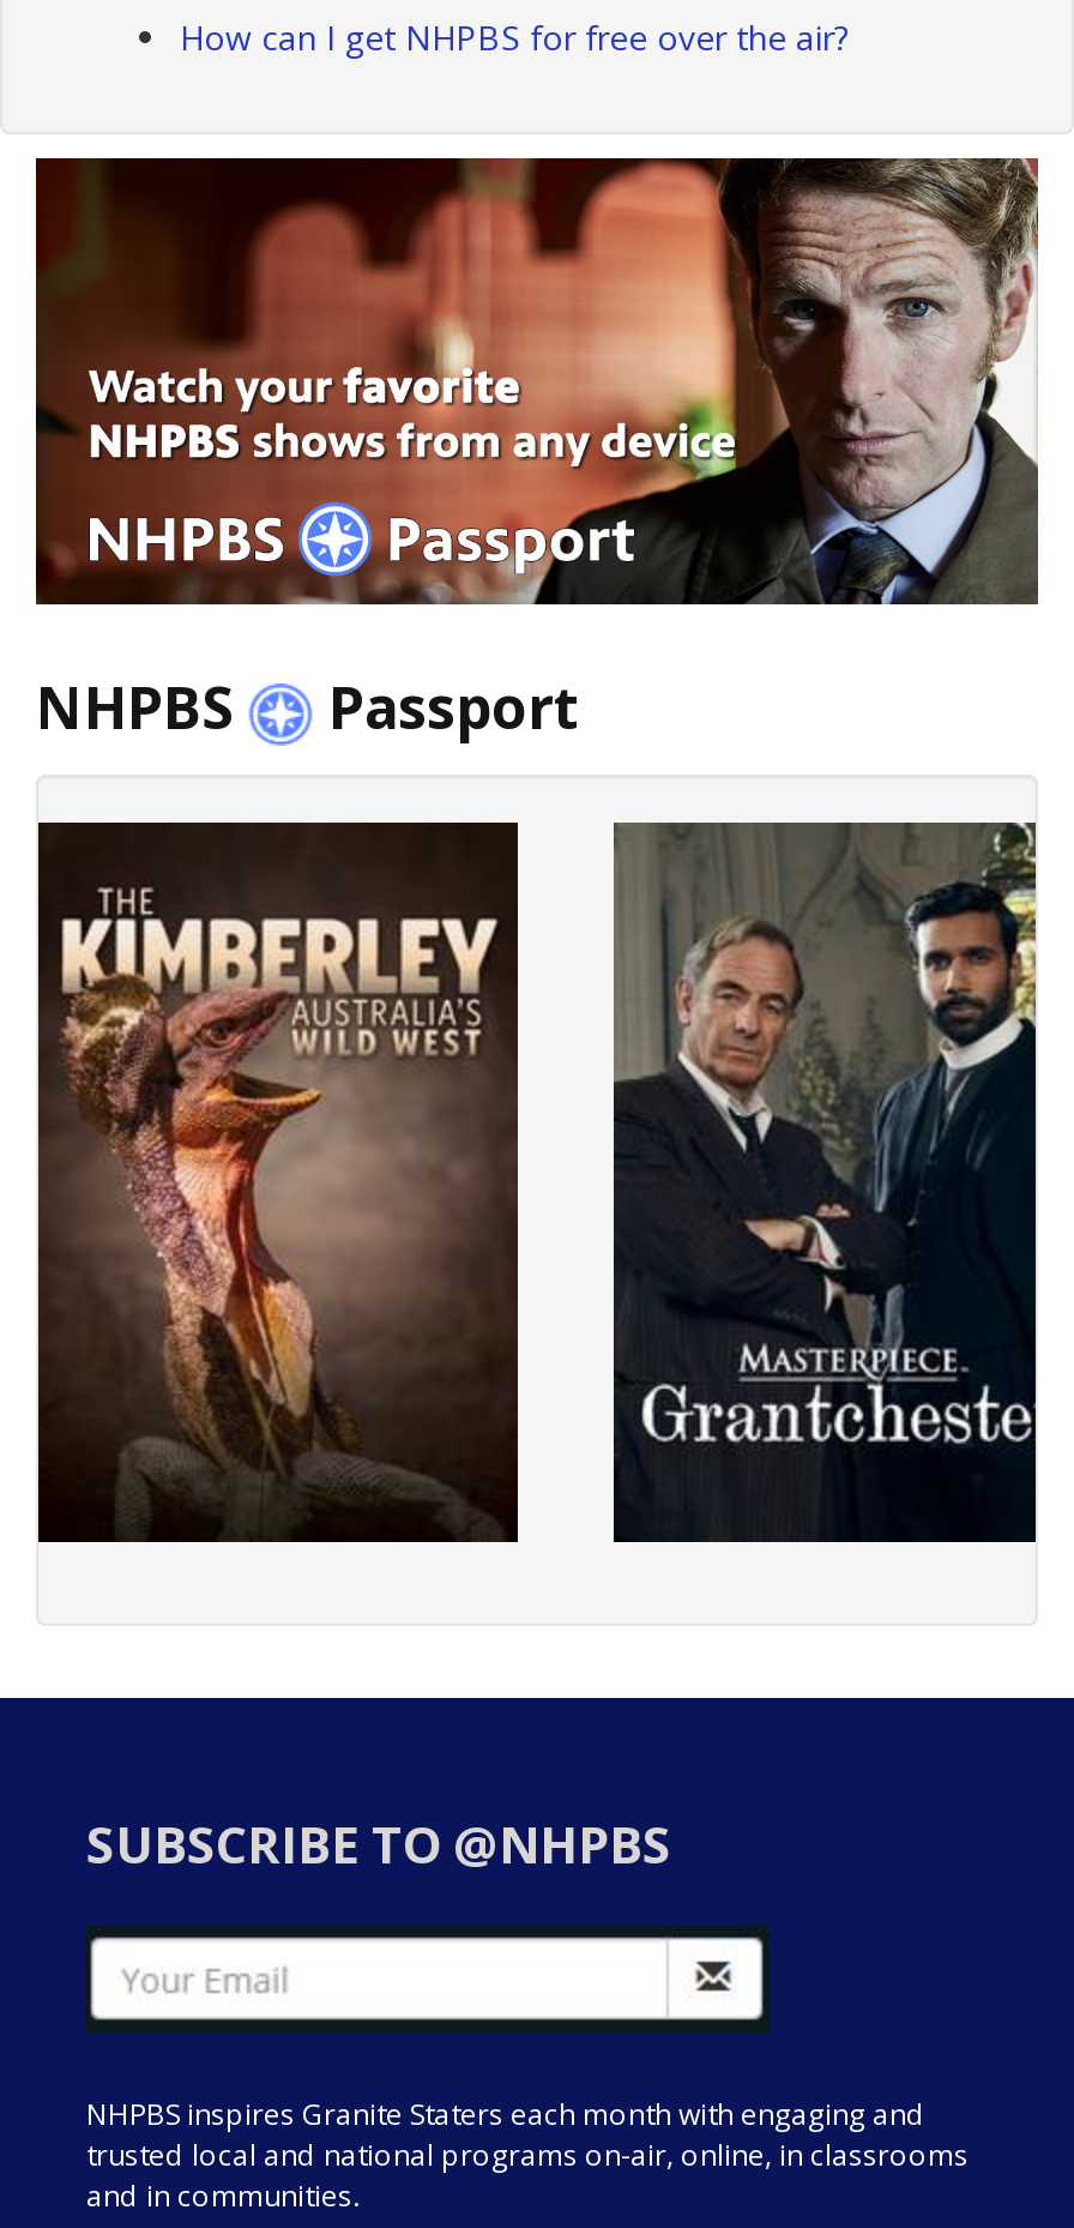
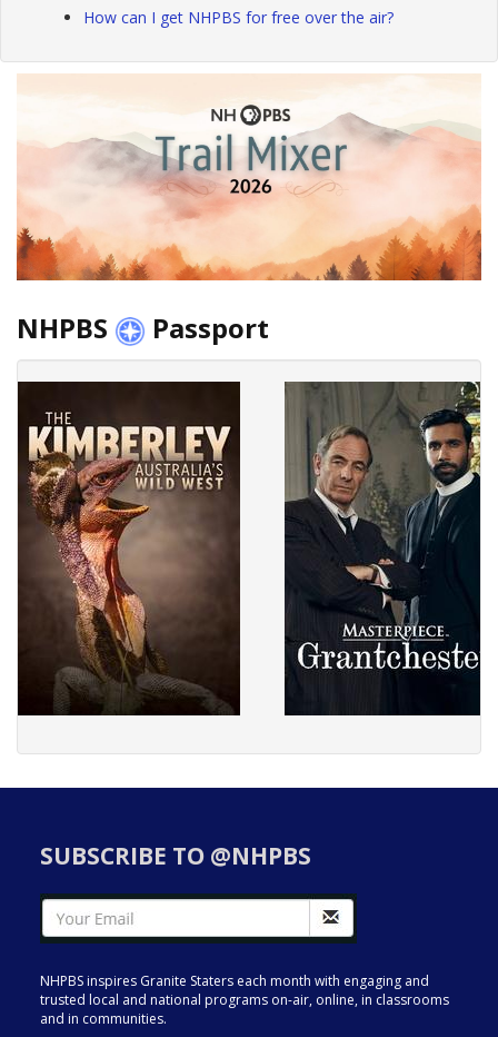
- [image]
+ [image]
